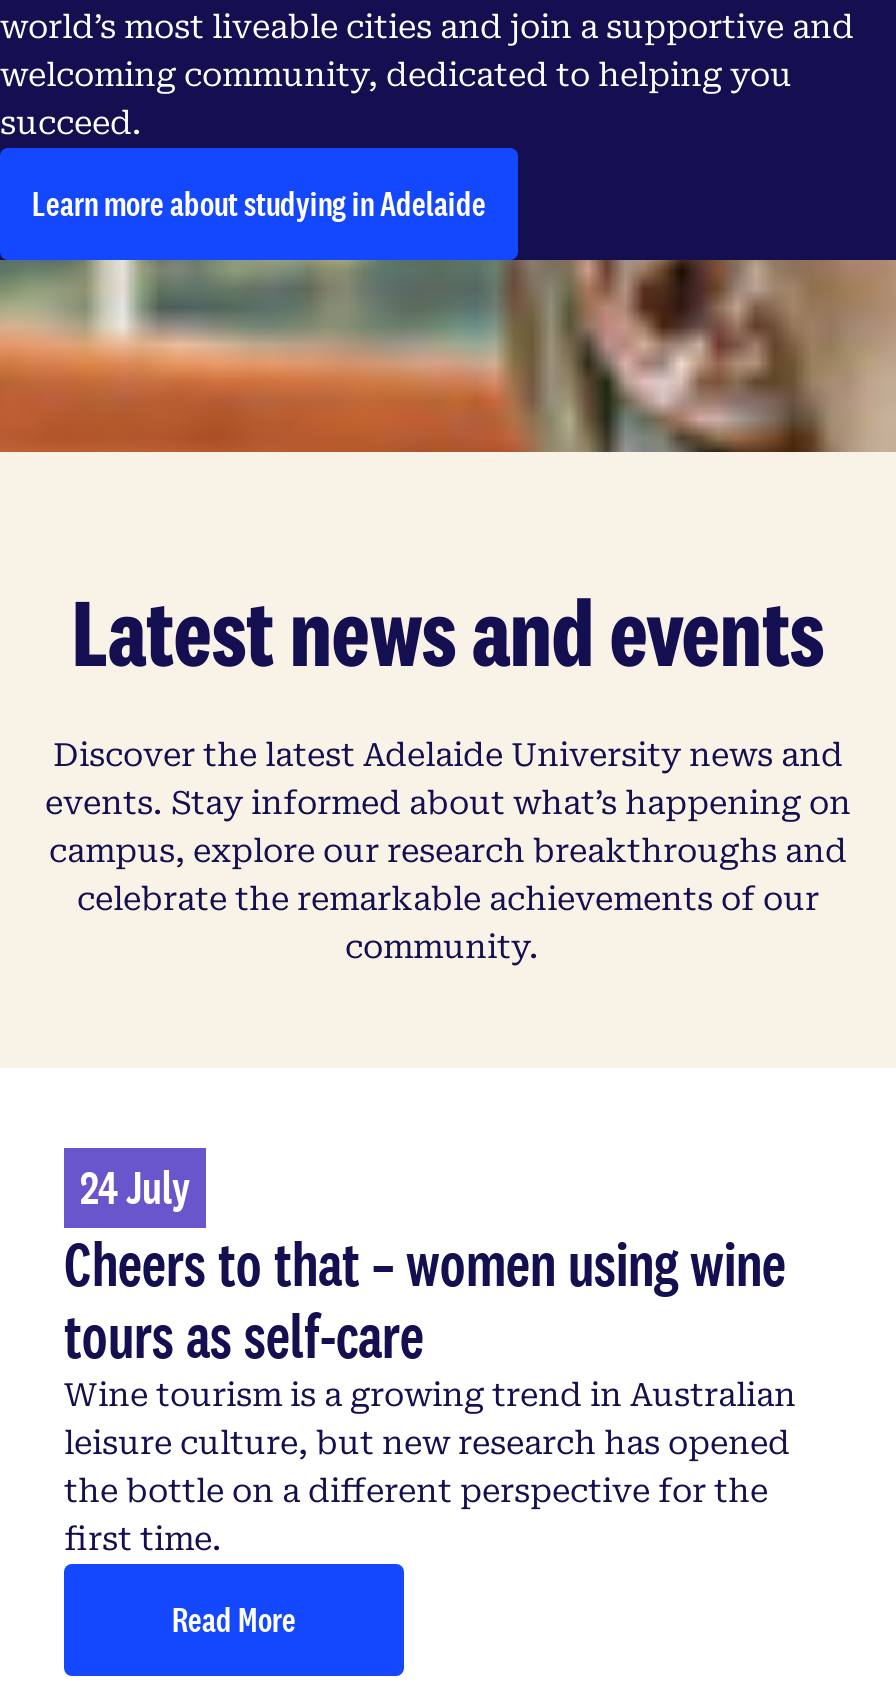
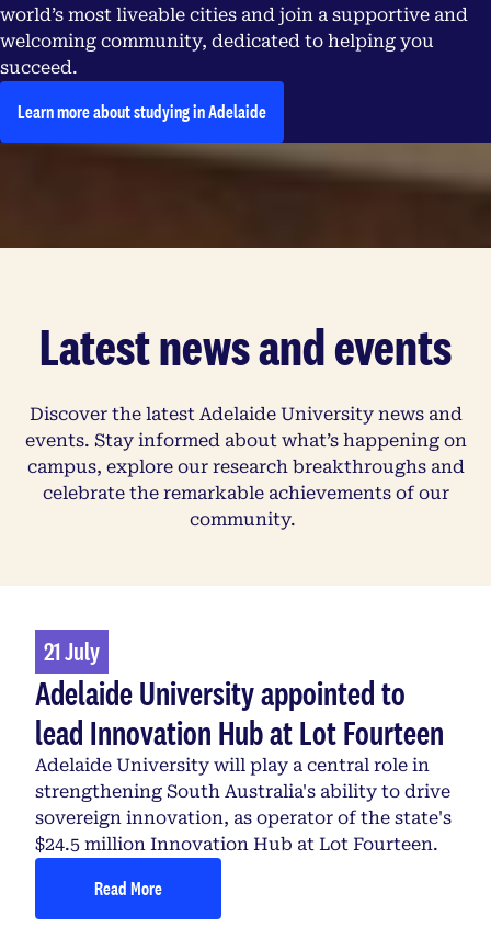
- [image]
+ [image]

- 24 July
- Cheers to that – women using wine
- tours as self-care
- Wine tourism is a growing trend in Australian
- leisure culture, but new research has opened
- the bottle on a different perspective for the
- first time.
+ 21 July
+ Adelaide University appointed to
+ lead Innovation Hub at Lot Fourteen
+ Adelaide University will play a central role in
+ strengthening South Australia's ability to drive
+ sovereign innovation, as operator of the state's
+ $24.5 million Innovation Hub at Lot Fourteen.
